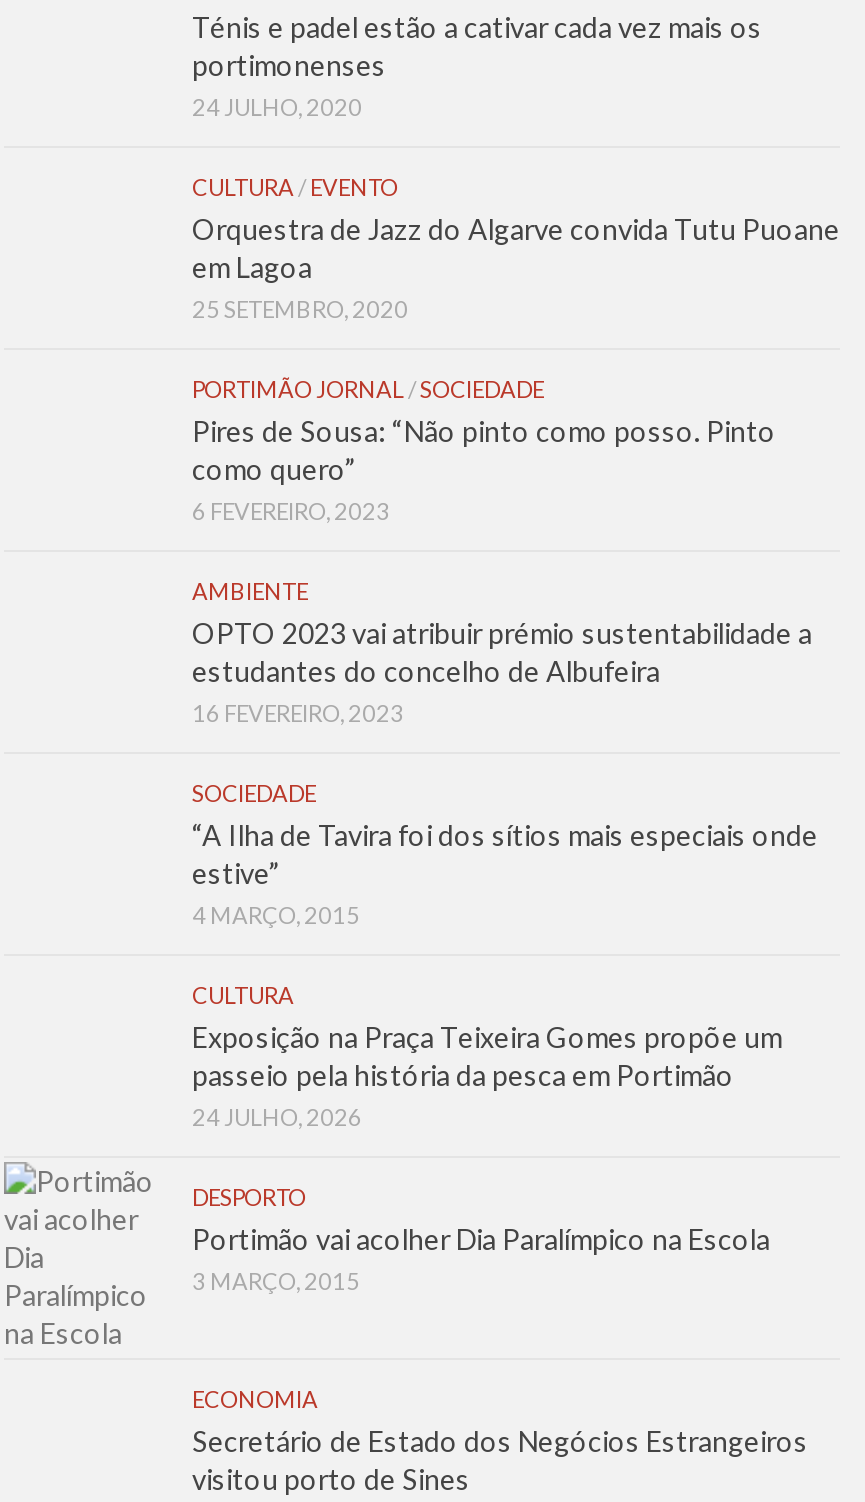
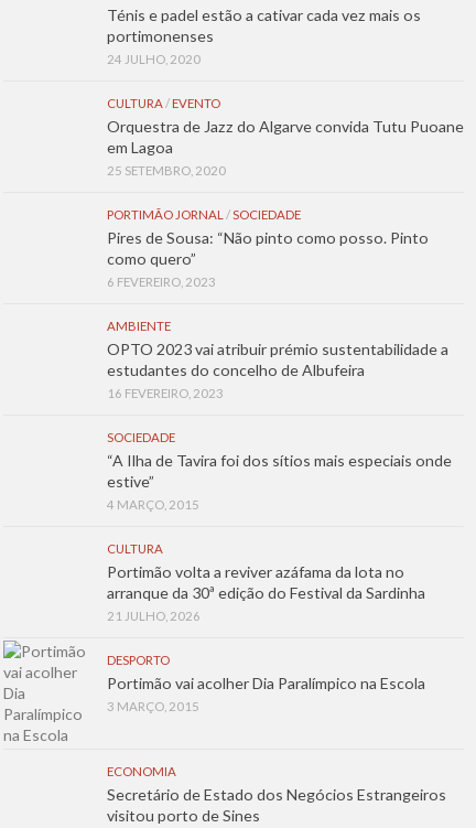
- Exposição na Praça Teixeira Gomes propõe um
- passeio pela história da pesca em Portimão
- 24 JULHO, 2026
+ Portimão volta a reviver azáfama da lota no
+ arranque da 30ª edição do Festival da Sardinha
+ 21 JULHO, 2026
